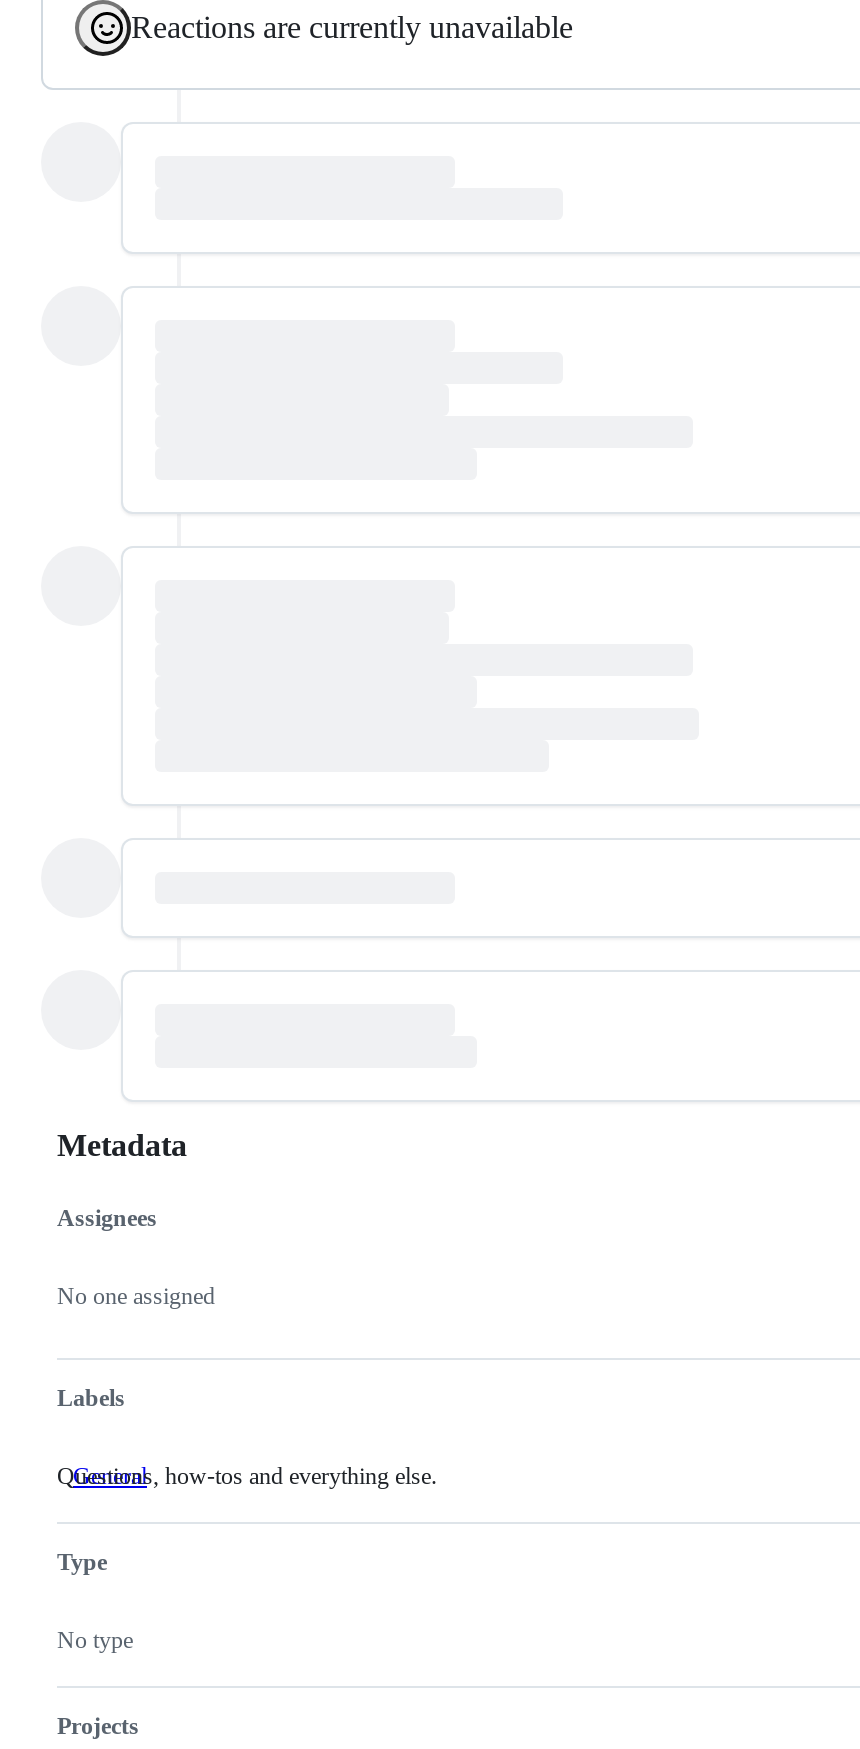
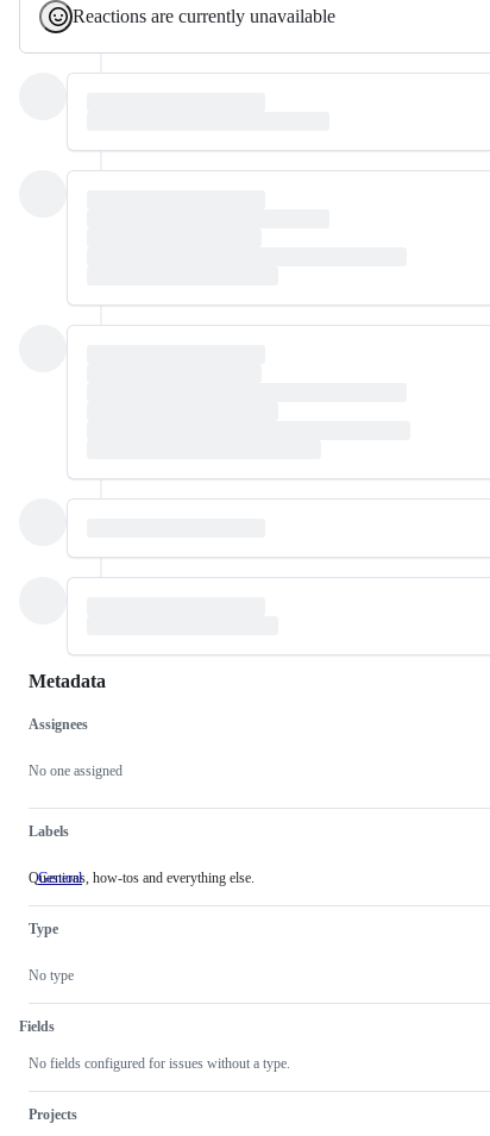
+ Fields
+ No fields configured for issues without a type.
